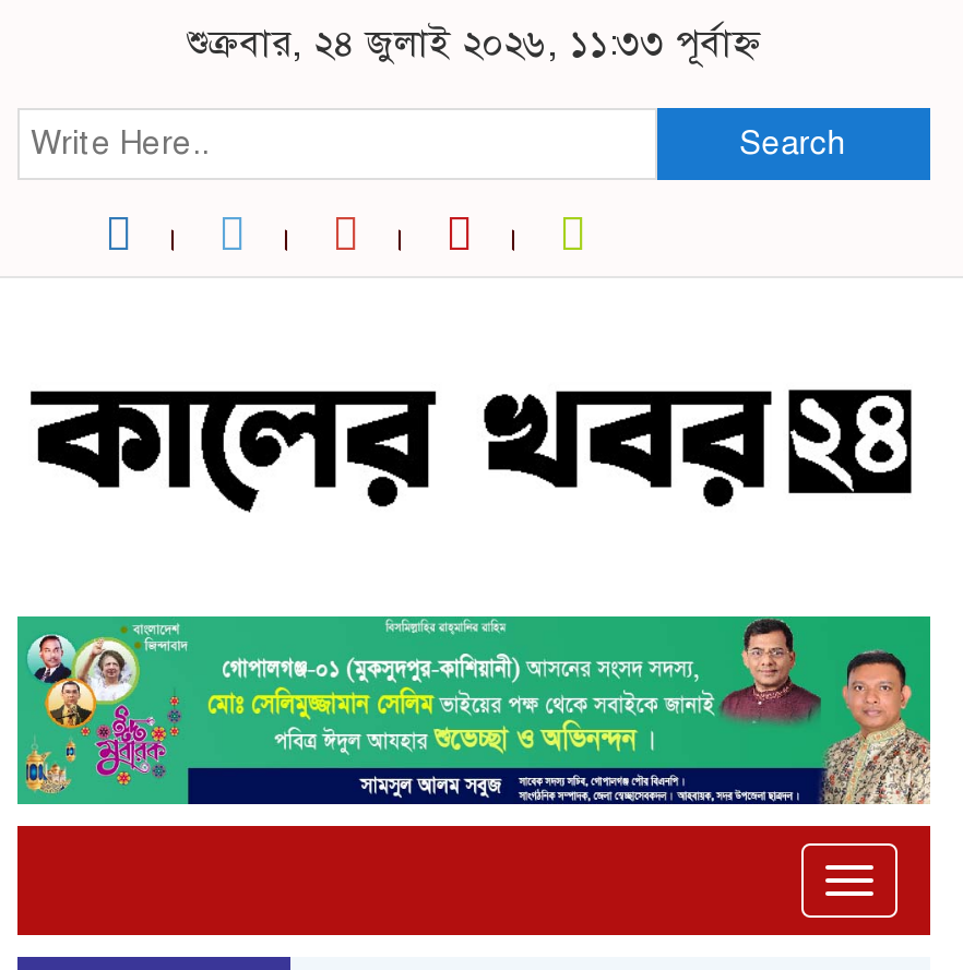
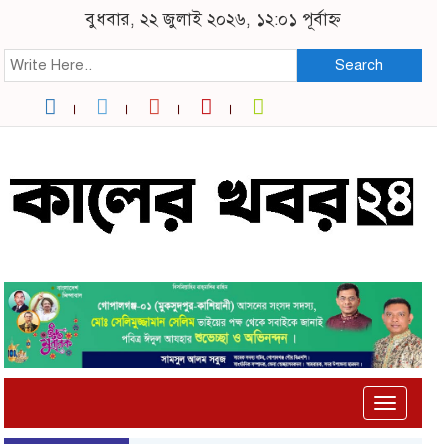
- শুক্রবার, ২৪ জুলাই ২০২৬, ১১:৩৩ পূর্বাহ্ন
+ বুধবার, ২২ জুলাই ২০২৬, ১২:০১ পূর্বাহ্ন
